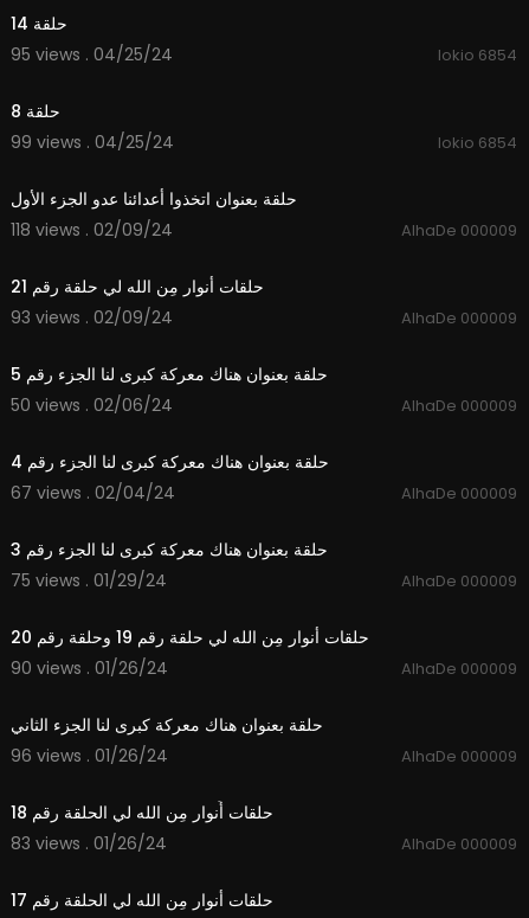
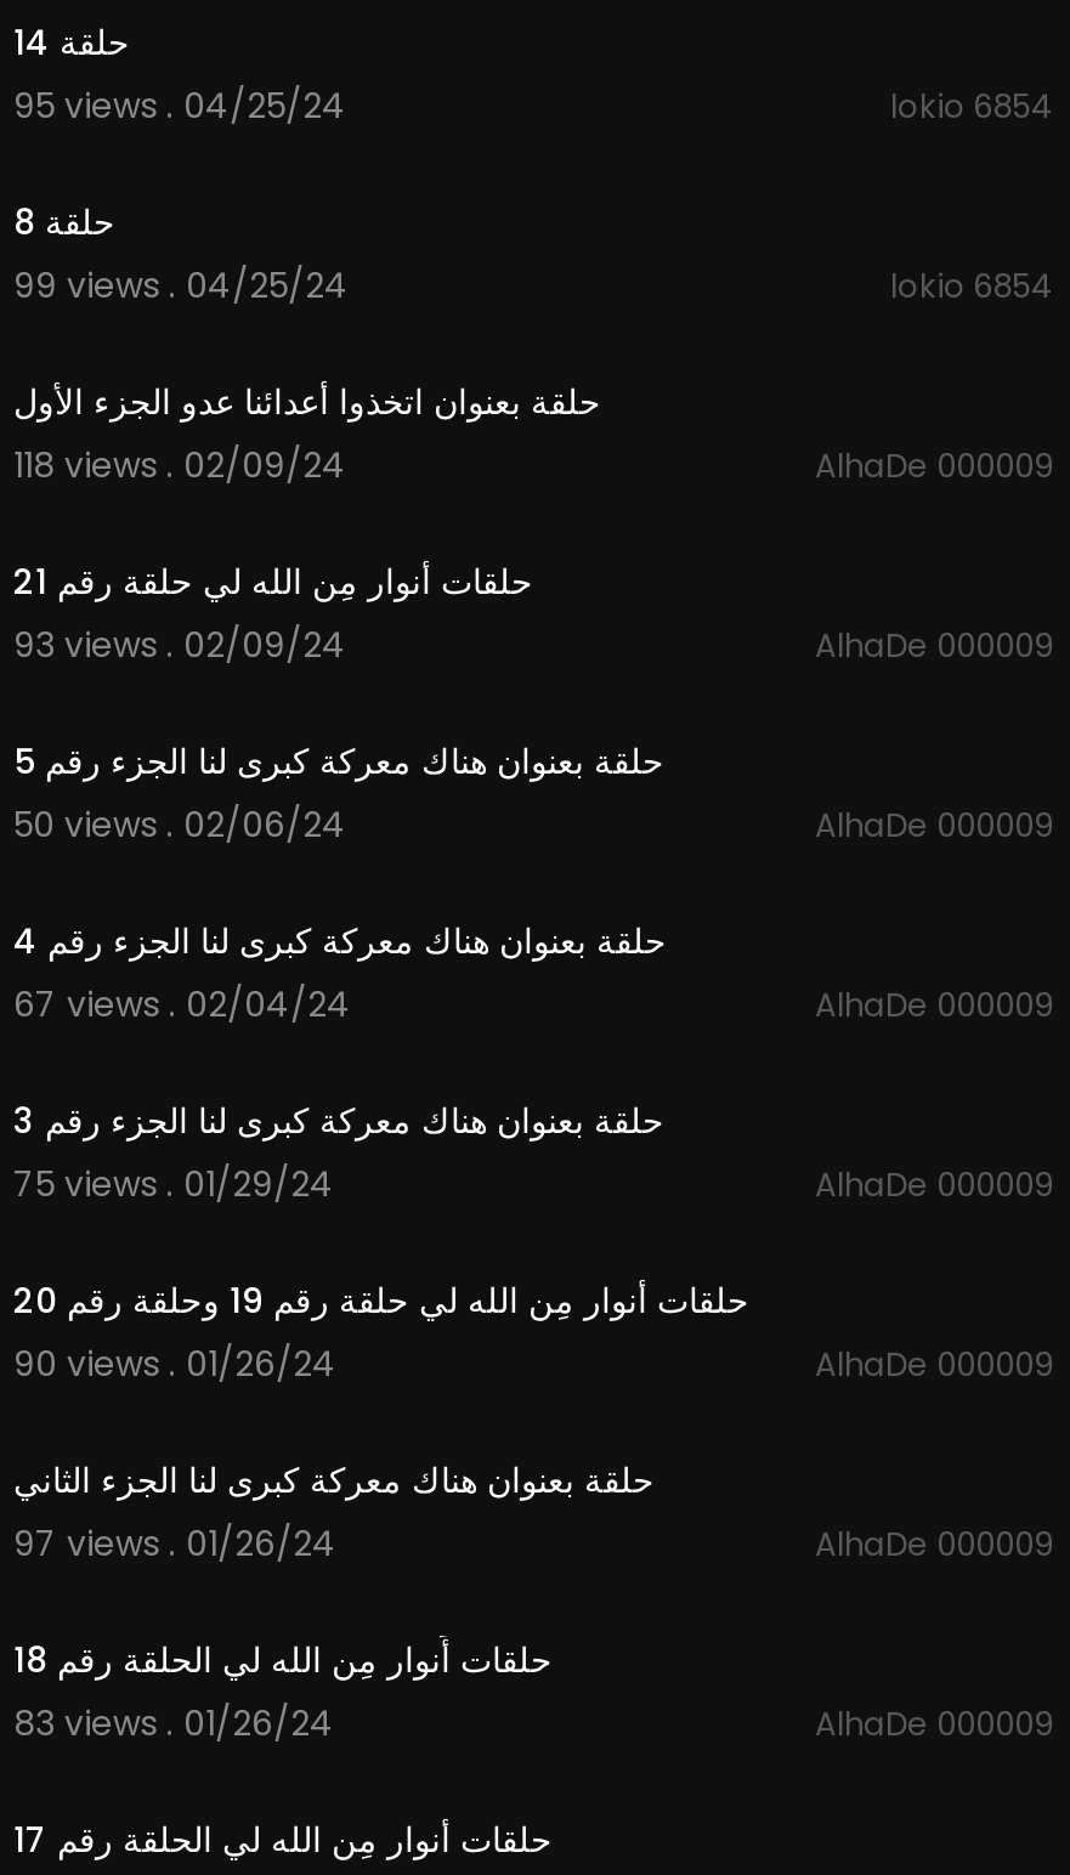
- 96 views . 01/26/24
+ 97 views . 01/26/24
